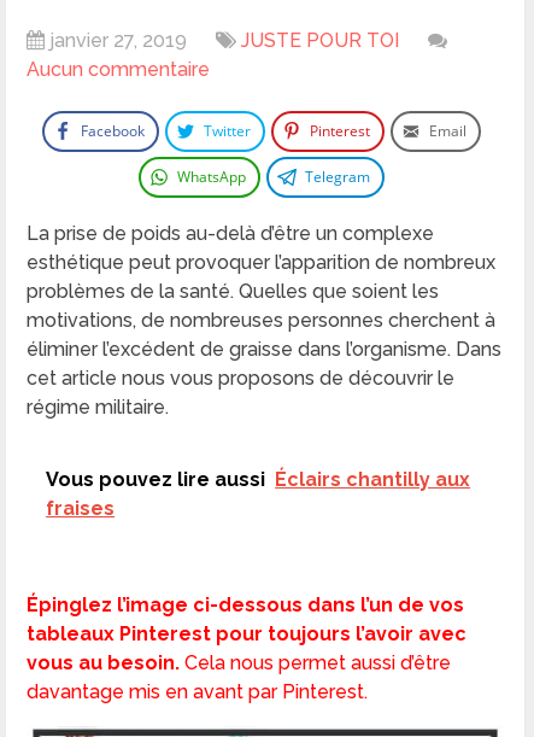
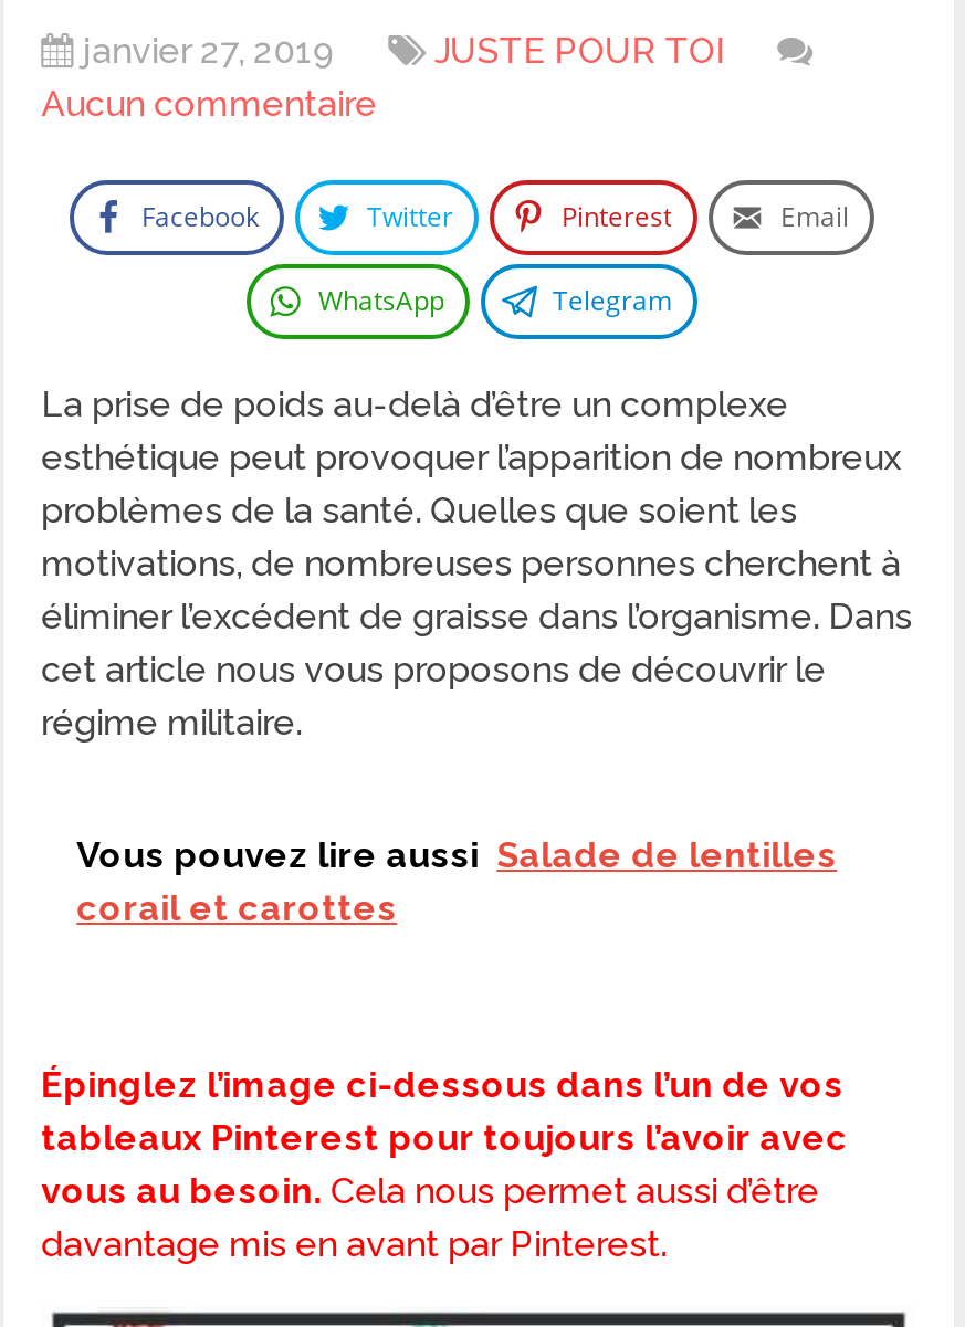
- Vous pouvez lire aussi Éclairs chantilly aux
- fraises
+ Vous pouvez lire aussi Salade de lentilles
+ corail et carottes
